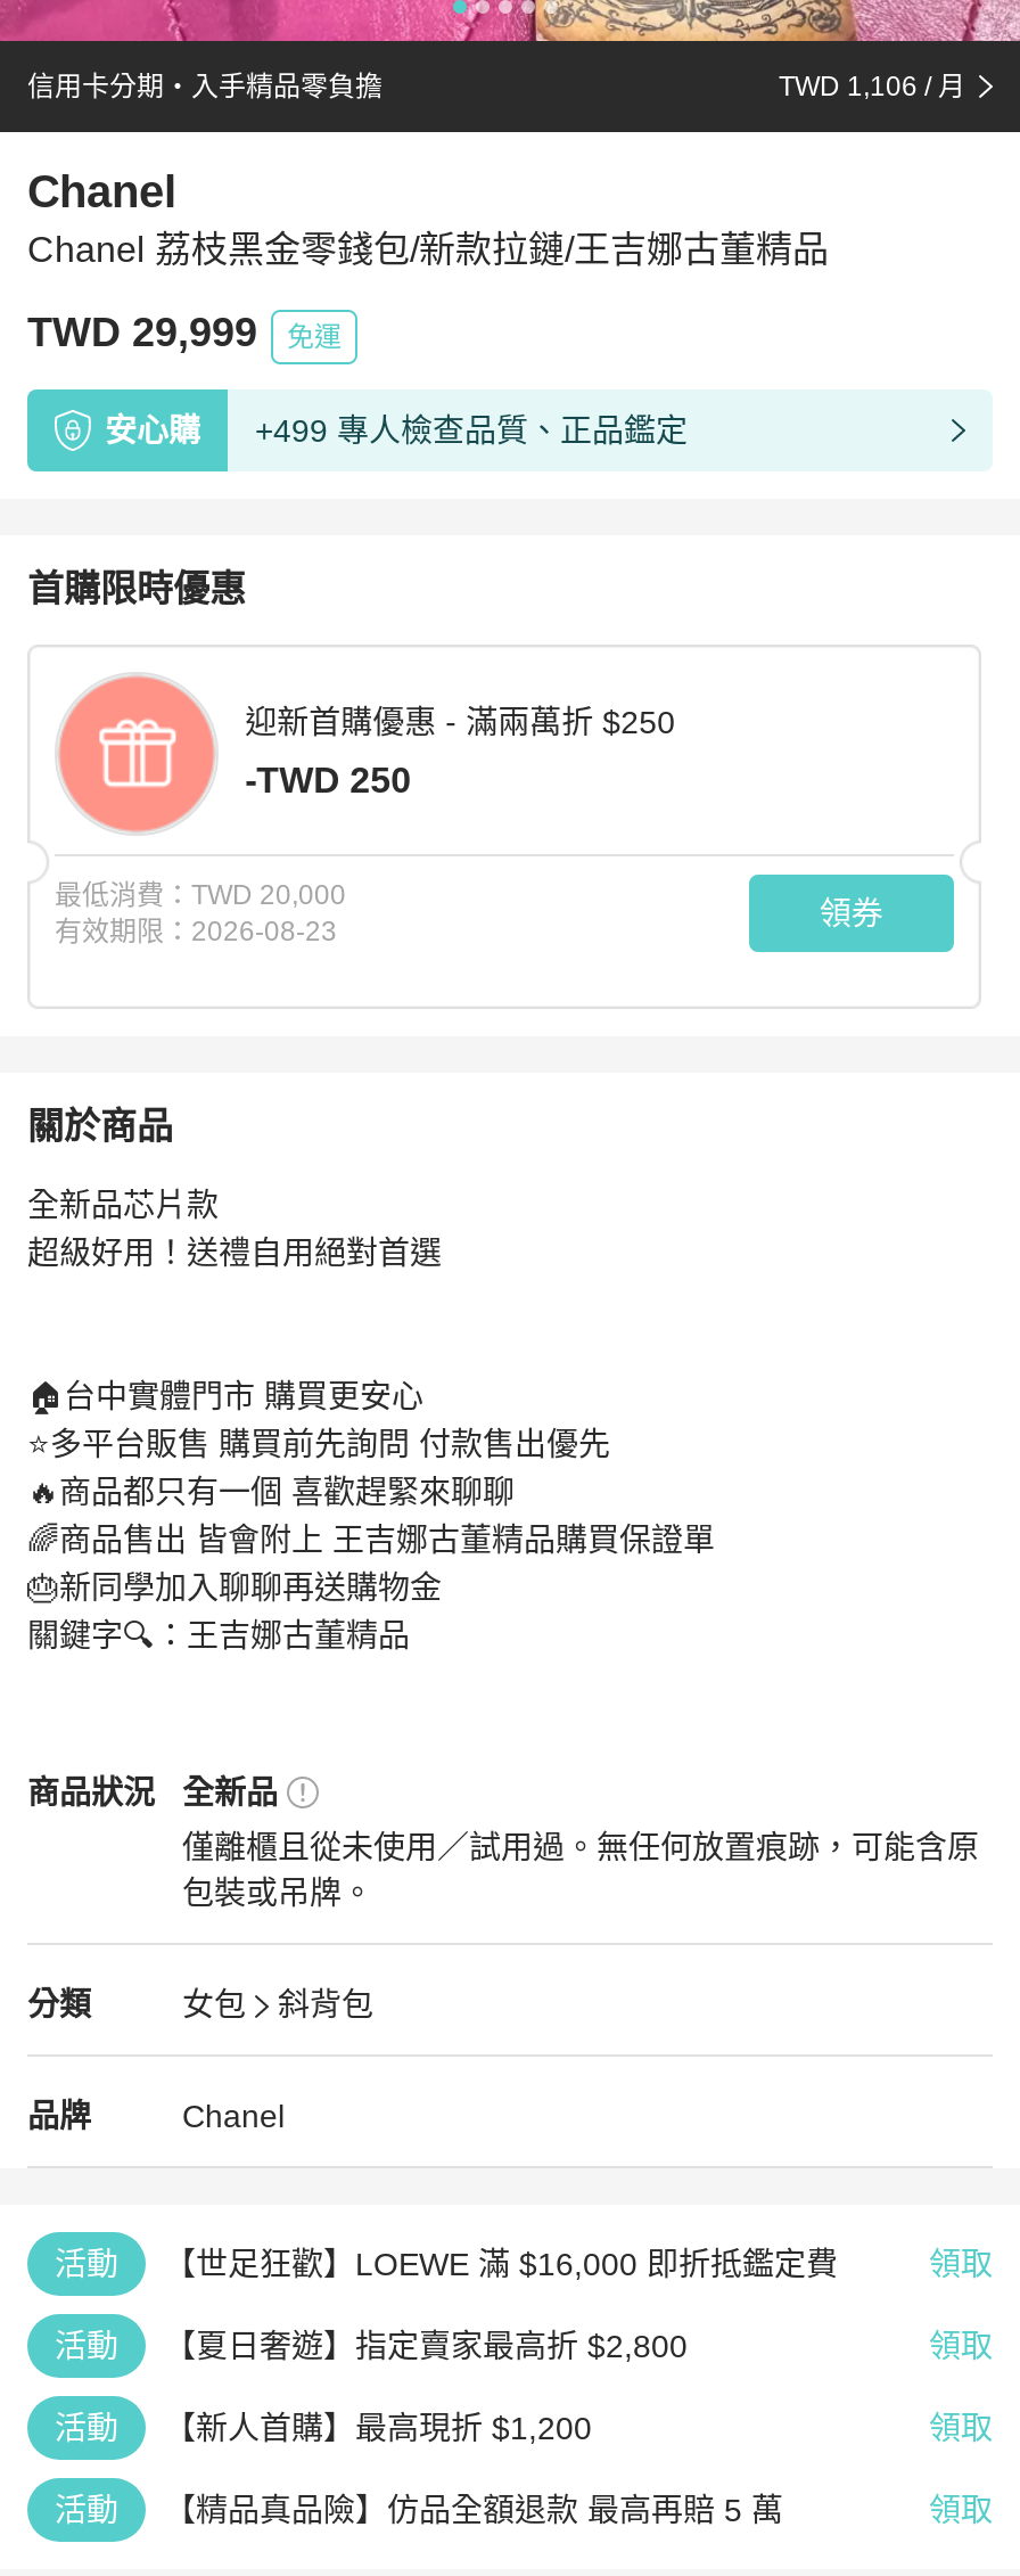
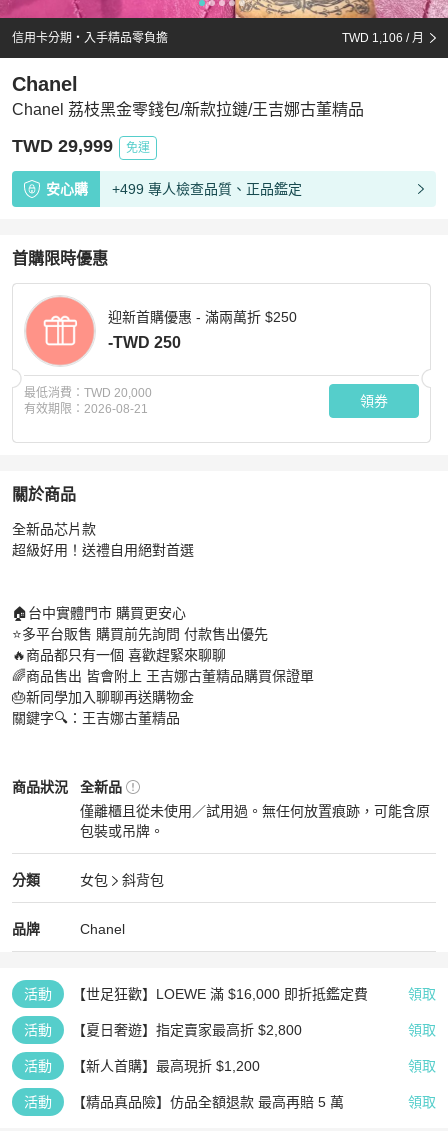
- 有效期限：2026-08-23
+ 有效期限：2026-08-21
